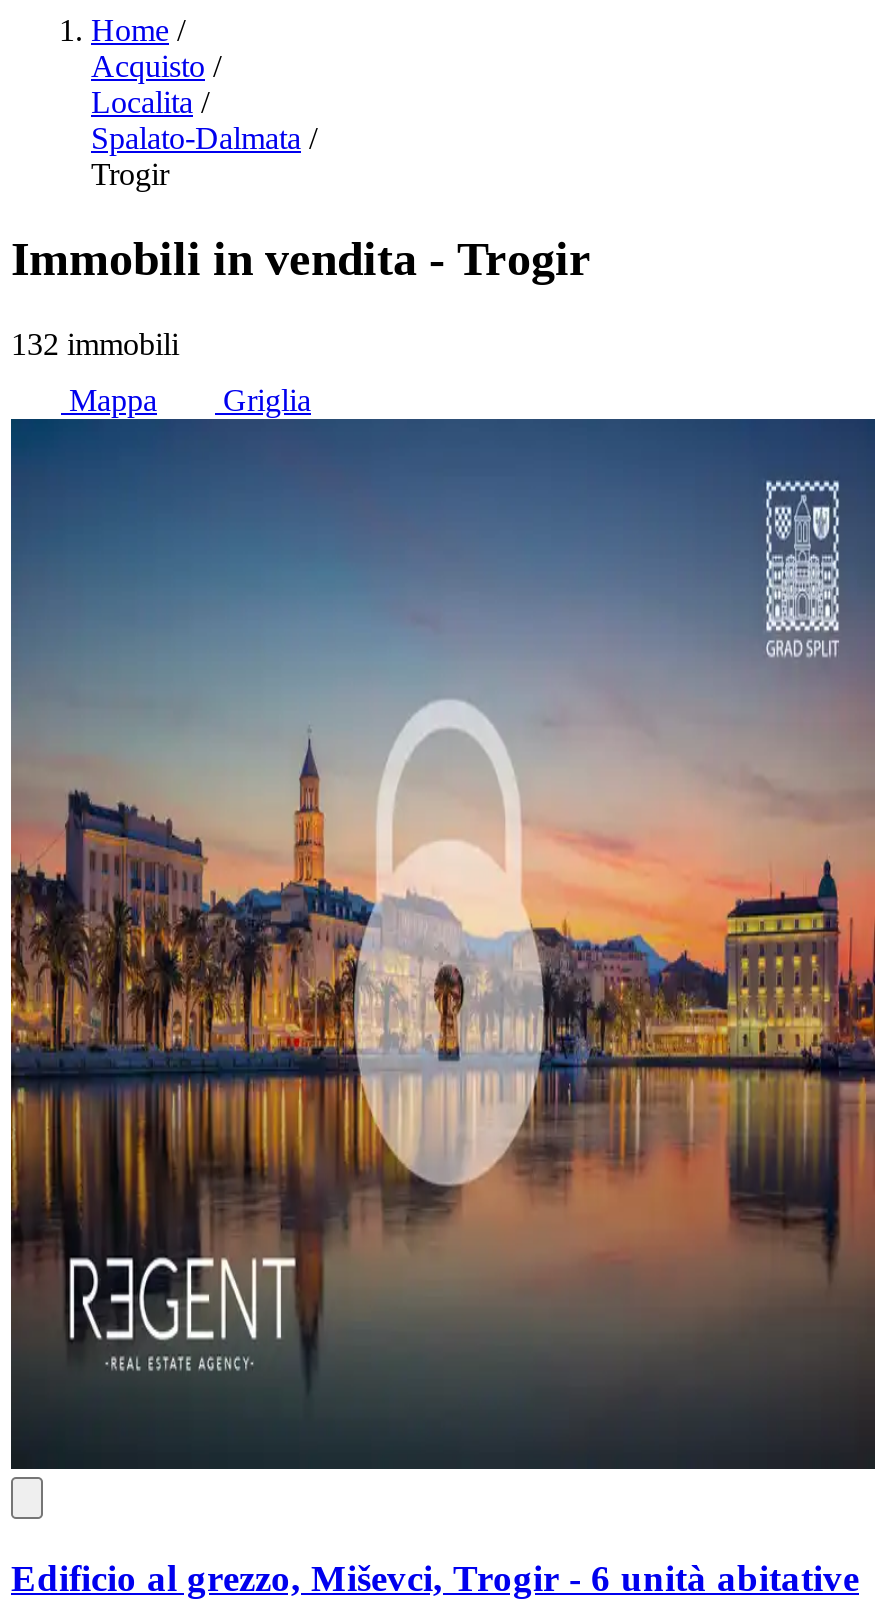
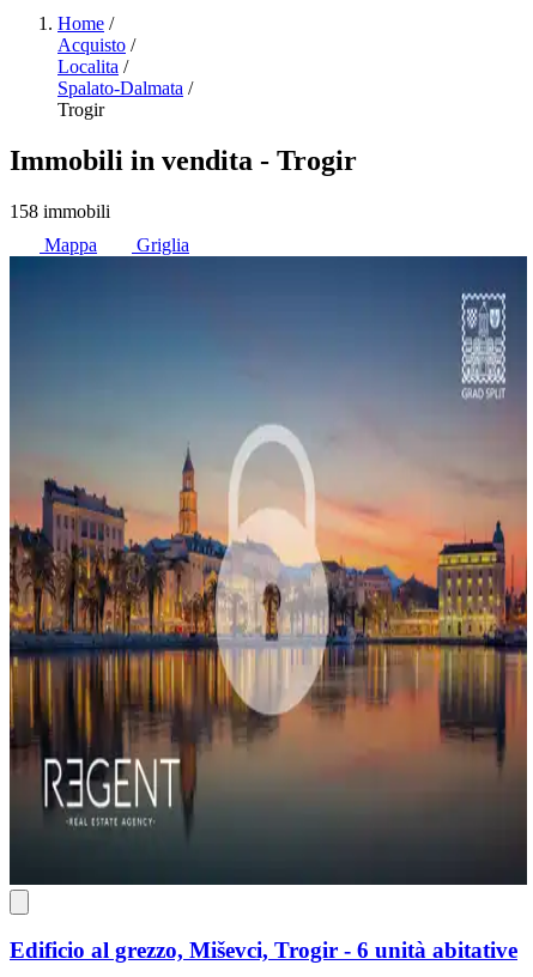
- 132 immobili
+ 158 immobili
